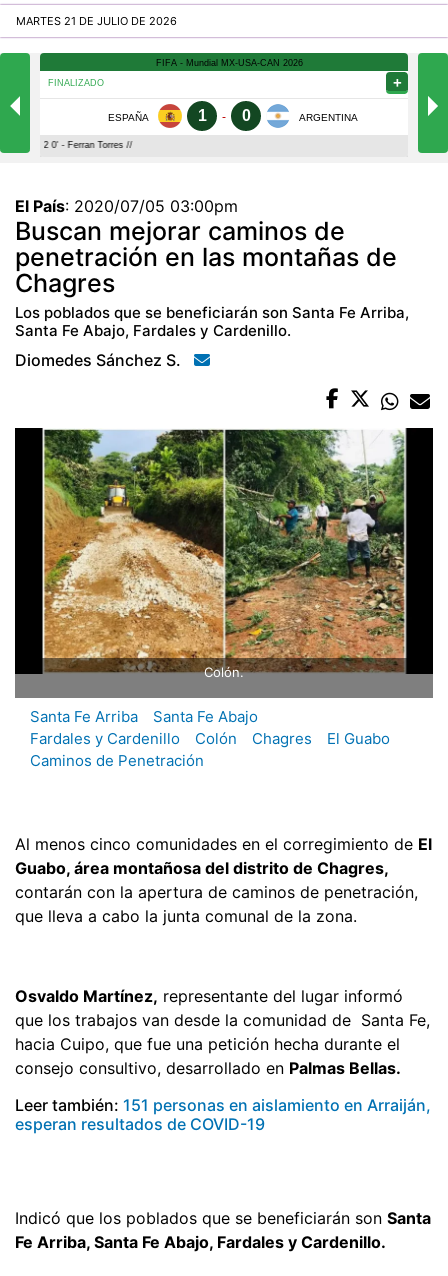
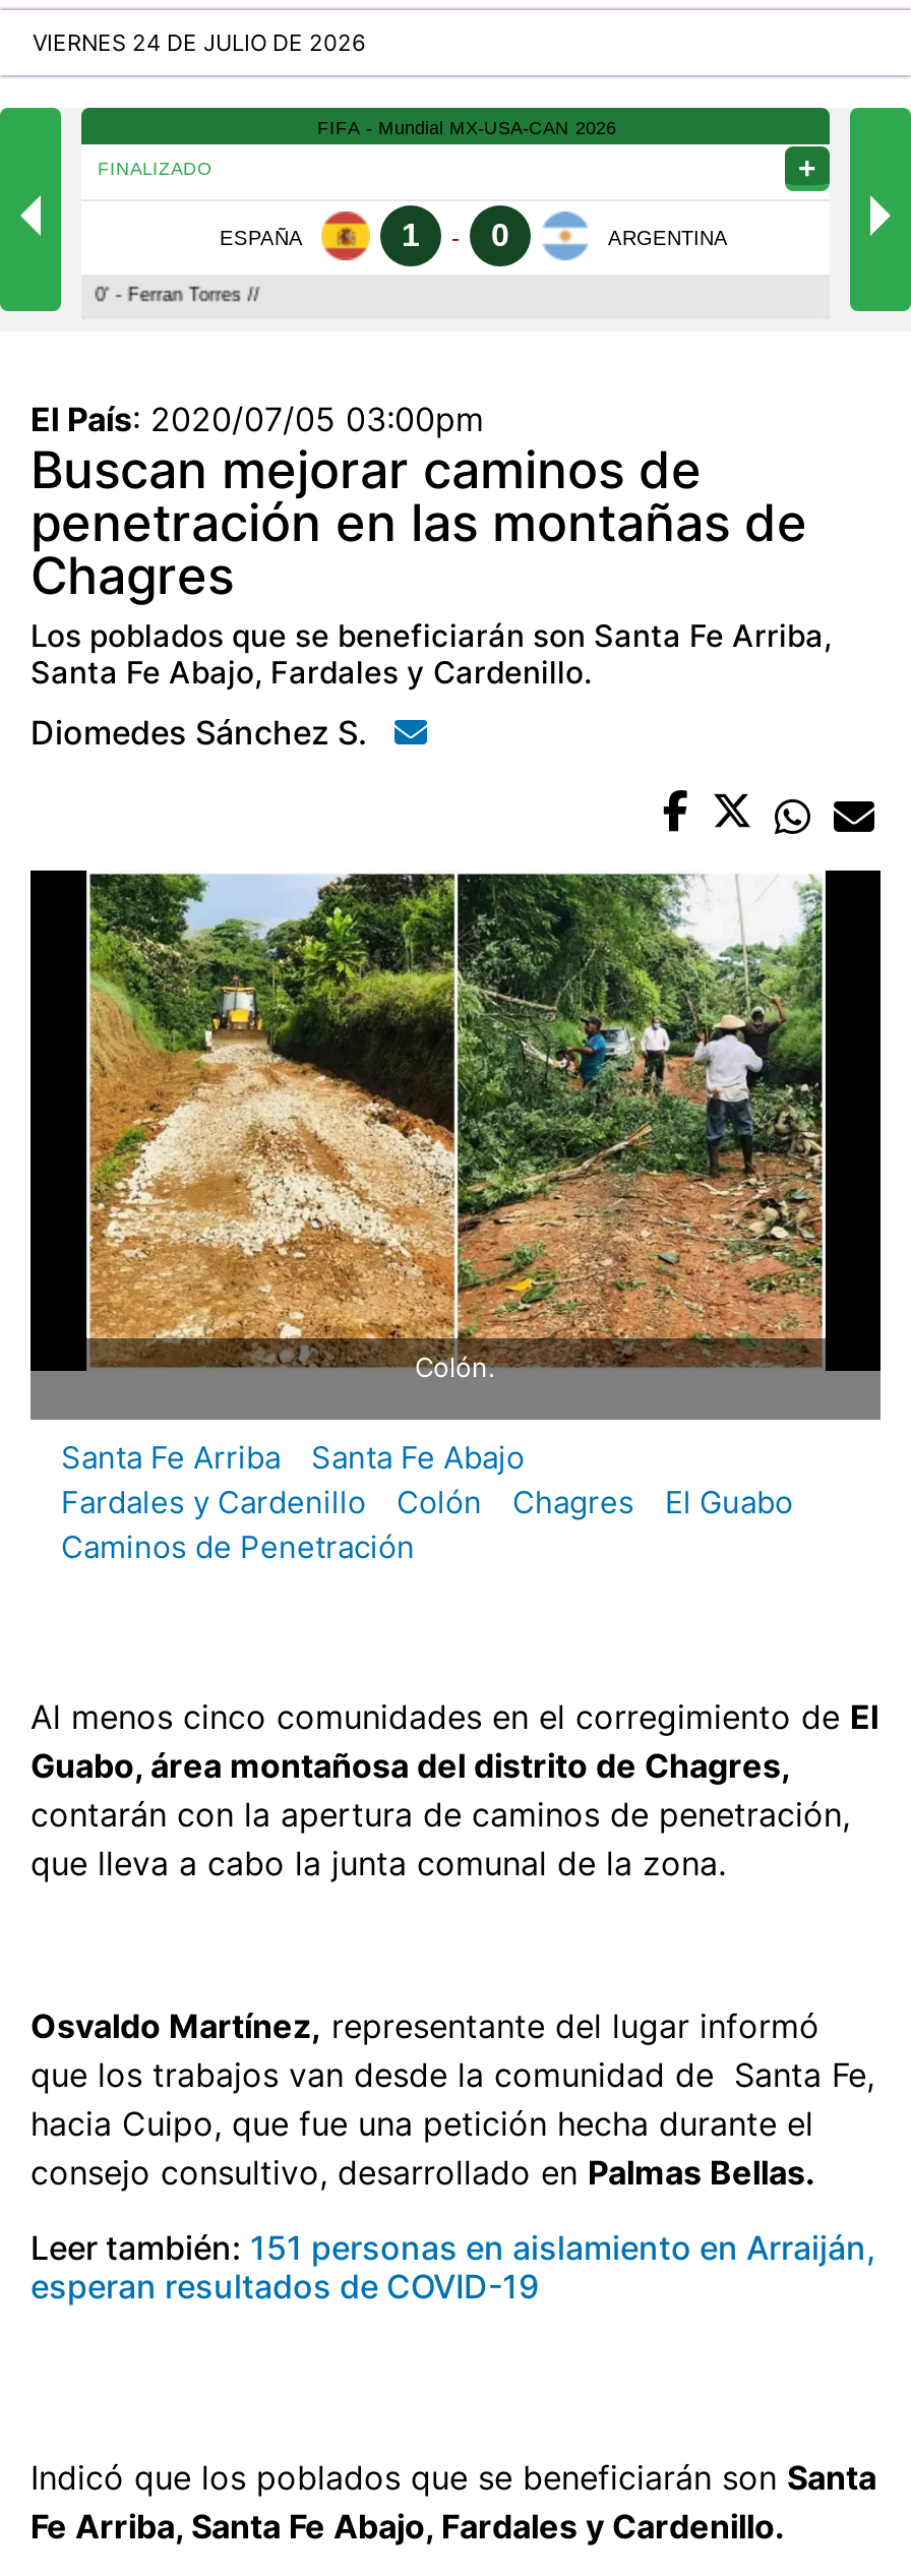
- MARTES 21 DE JULIO DE 2026
+ VIERNES 24 DE JULIO DE 2026
